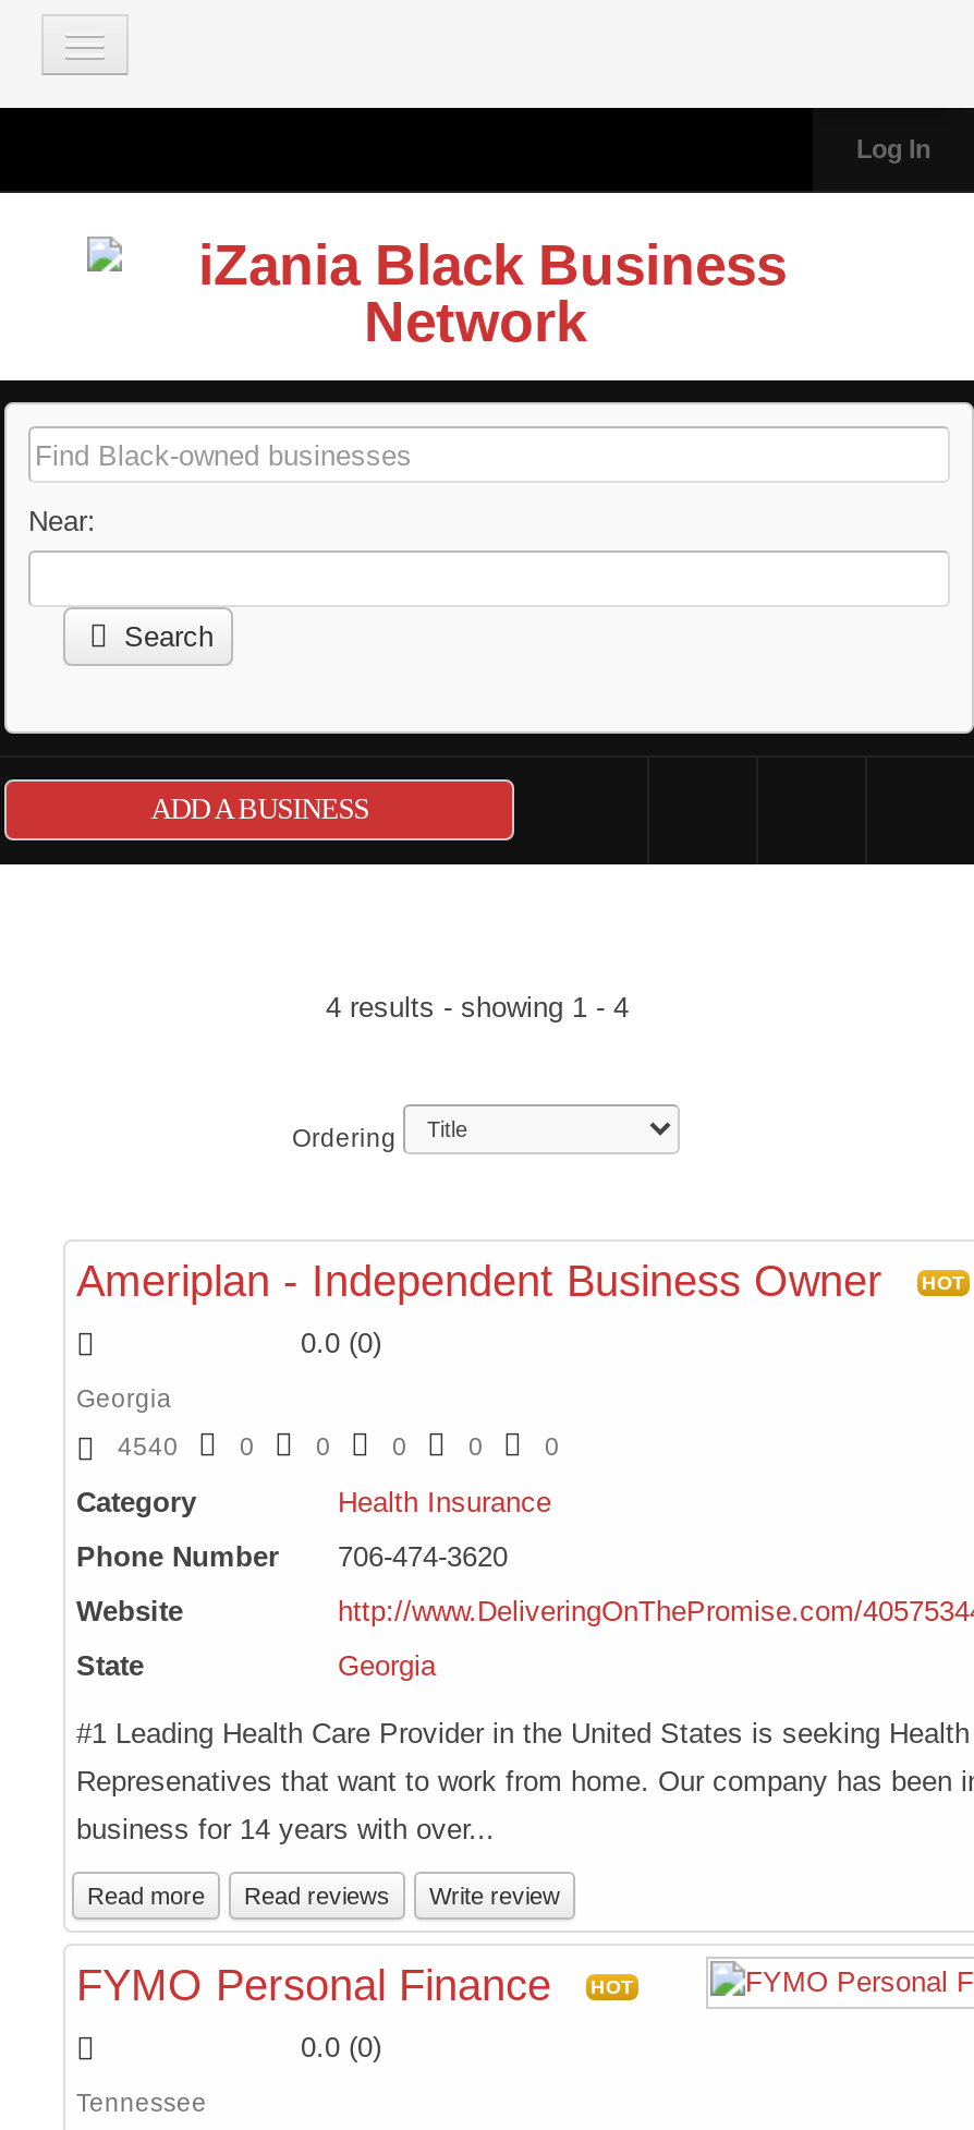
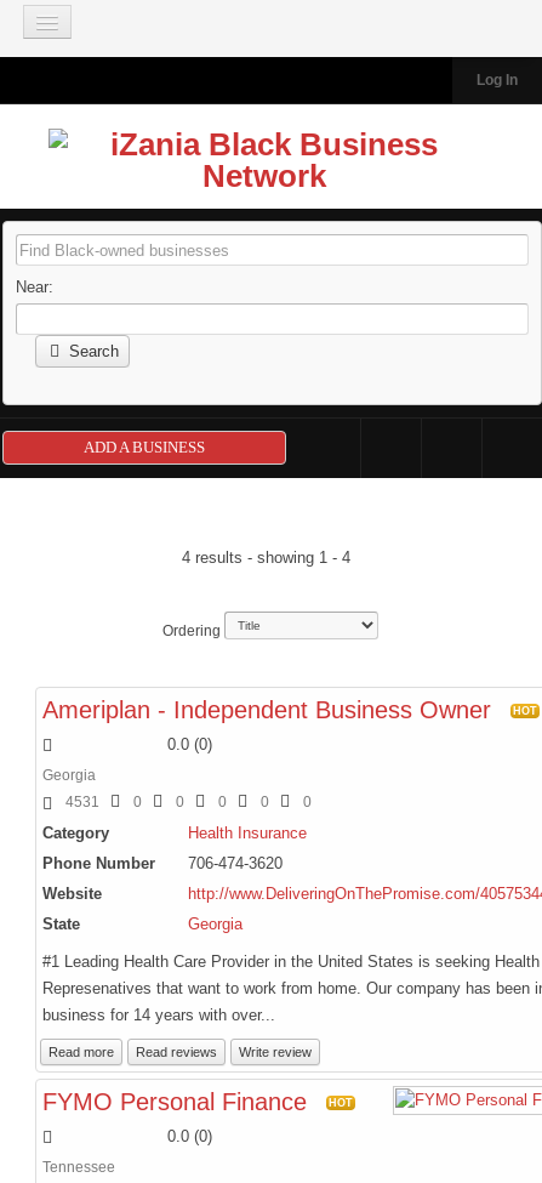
- 4540
+ 4531
